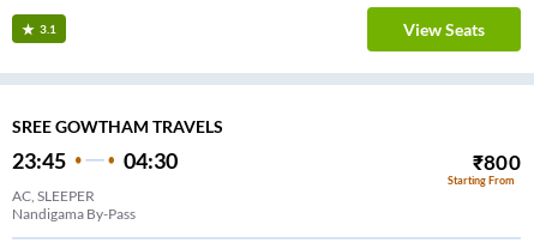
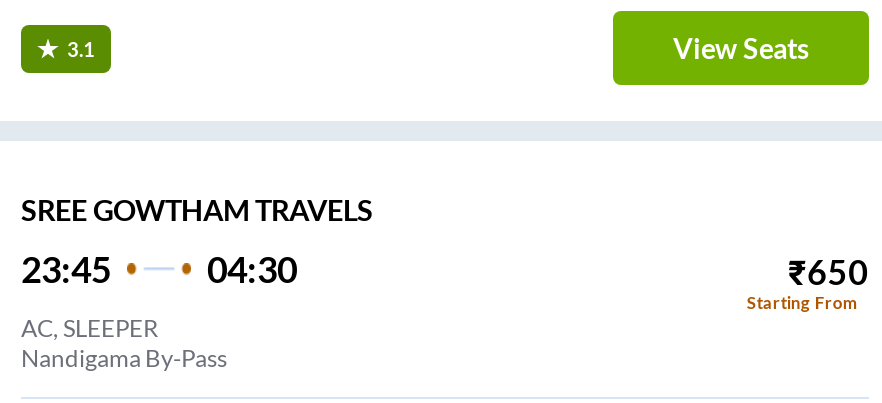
- ₹800
+ ₹650
